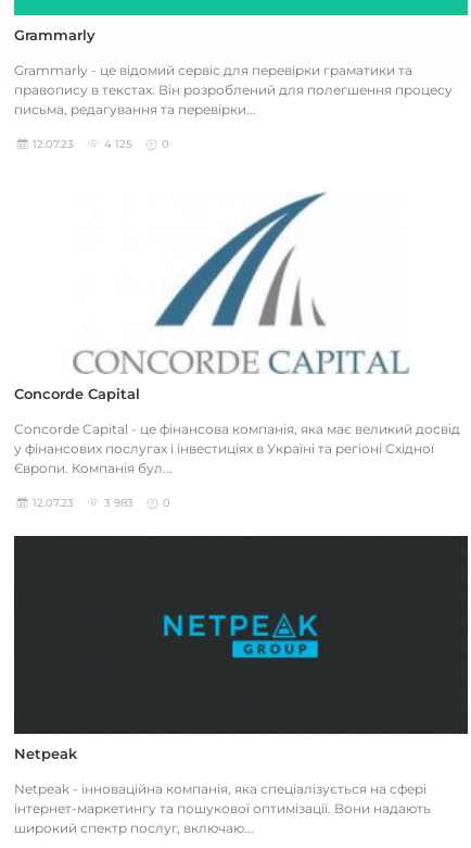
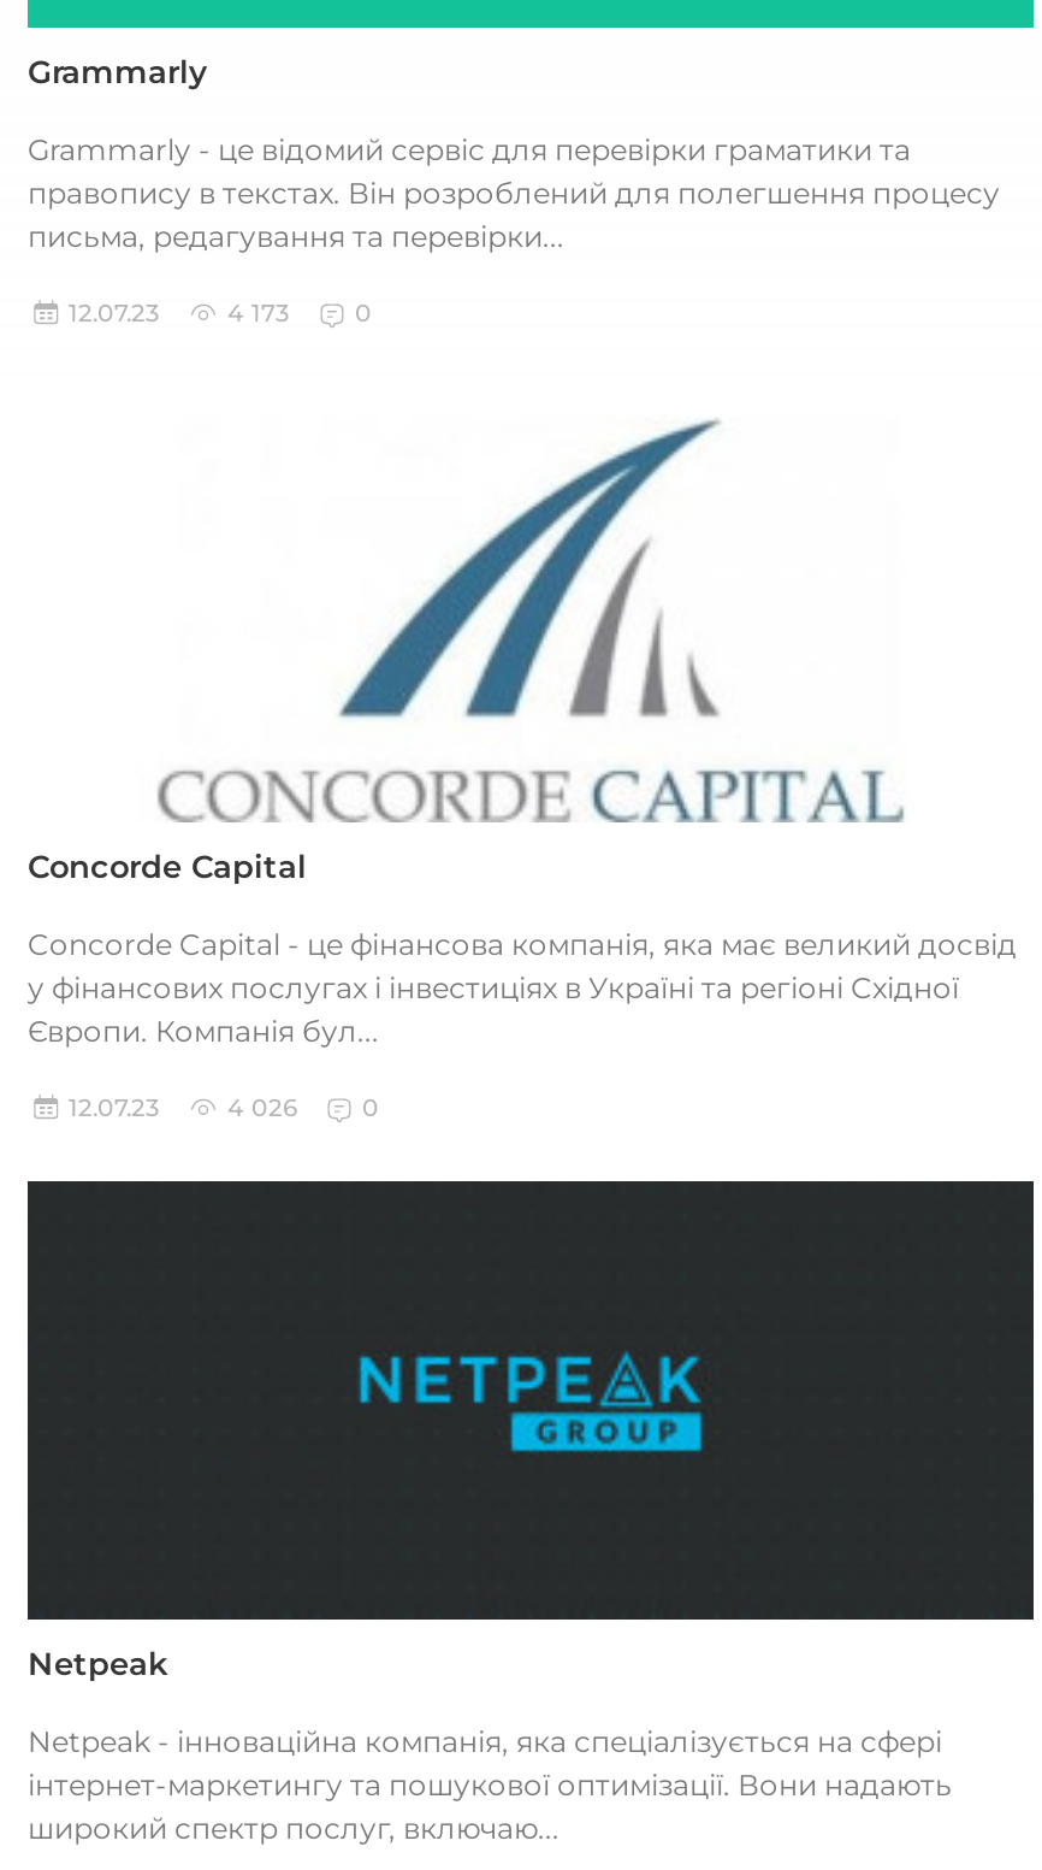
- 4 125
+ 4 173

- 3 983
+ 4 026
